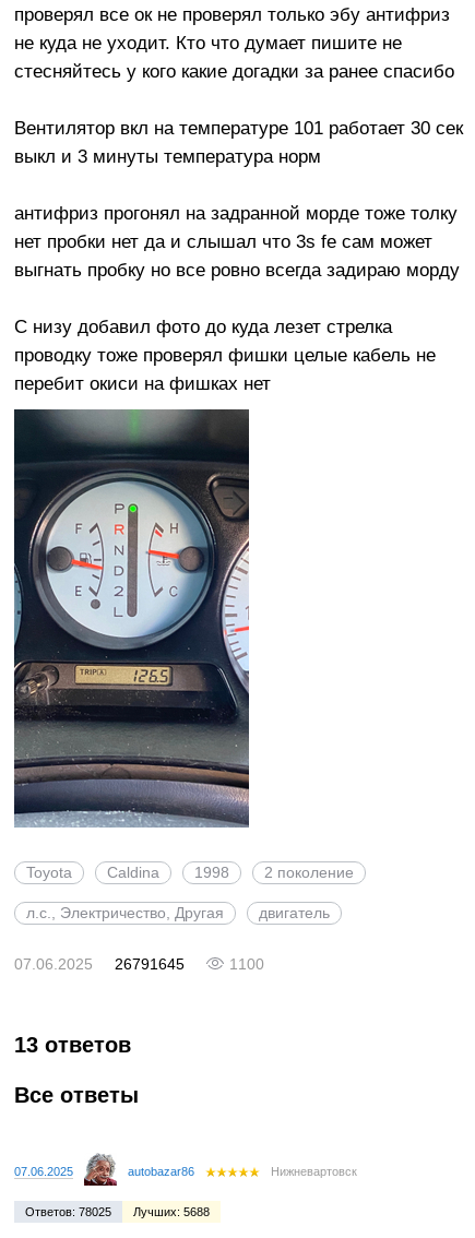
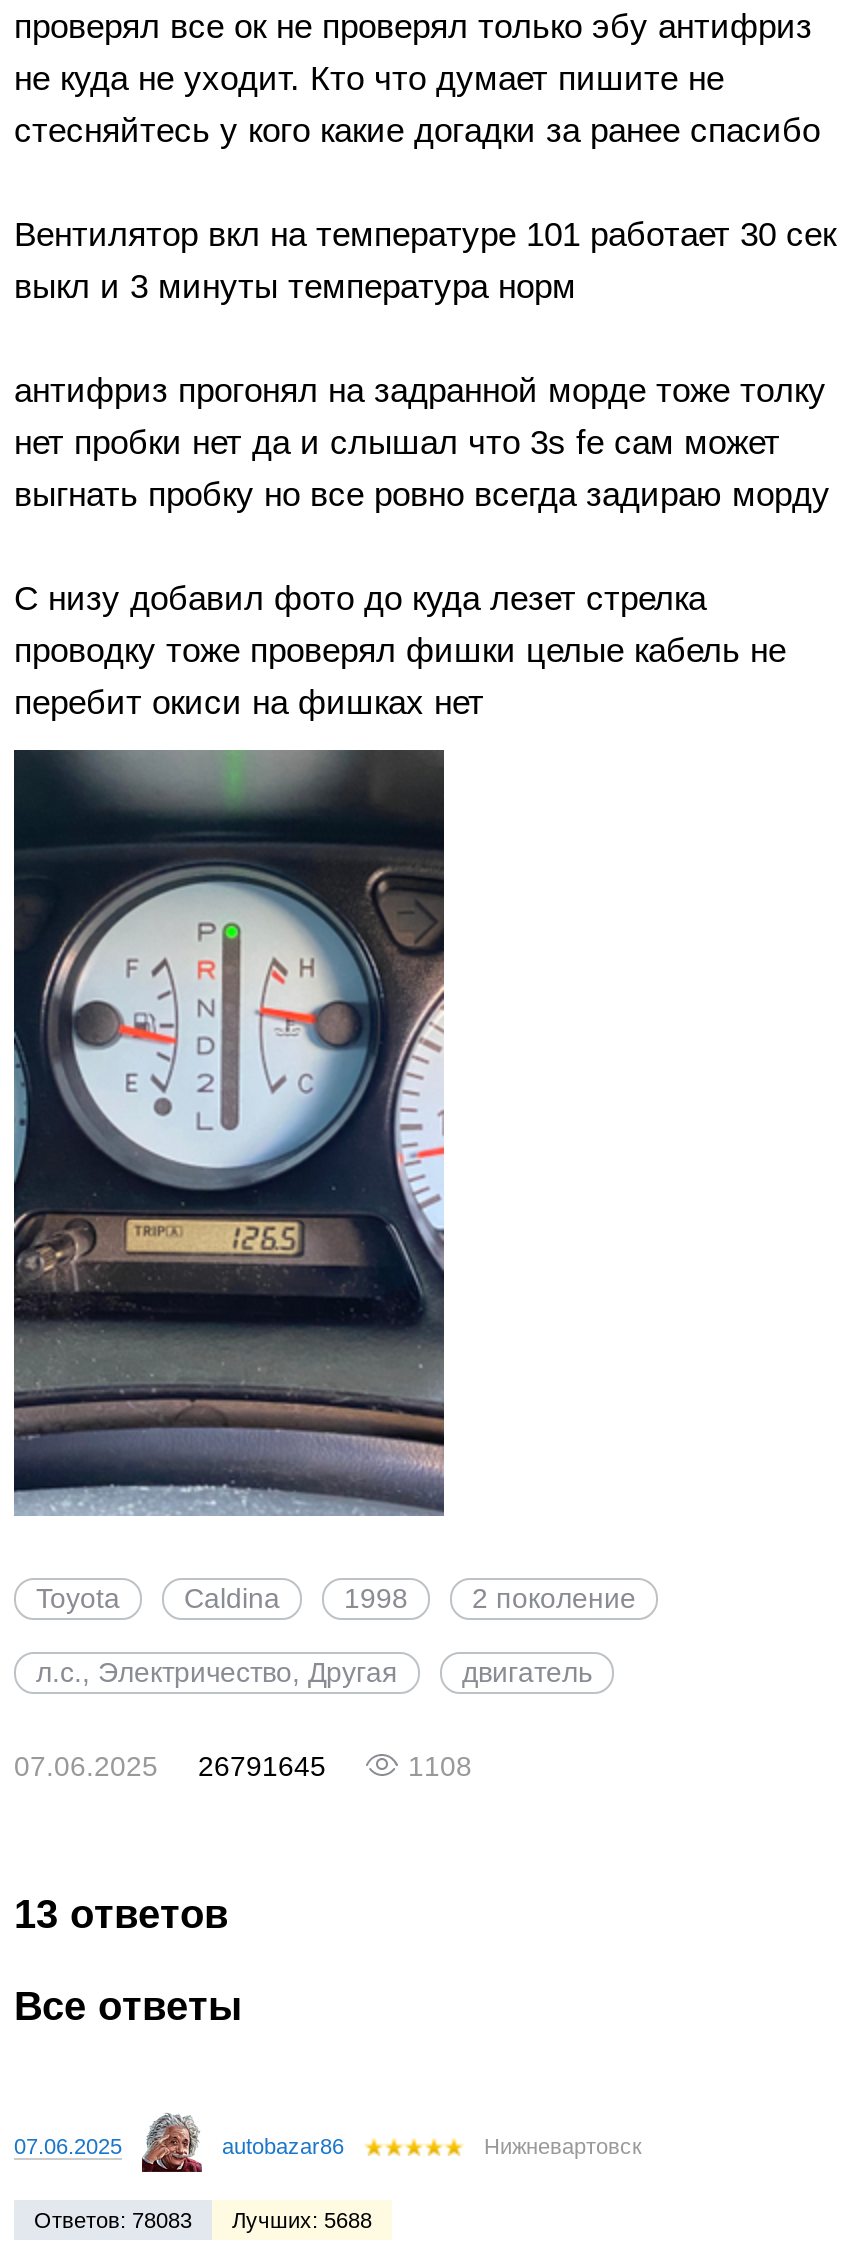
- 1100
+ 1108

- Ответов: 78025 Лучших: 5688
+ Ответов: 78083 Лучших: 5688
